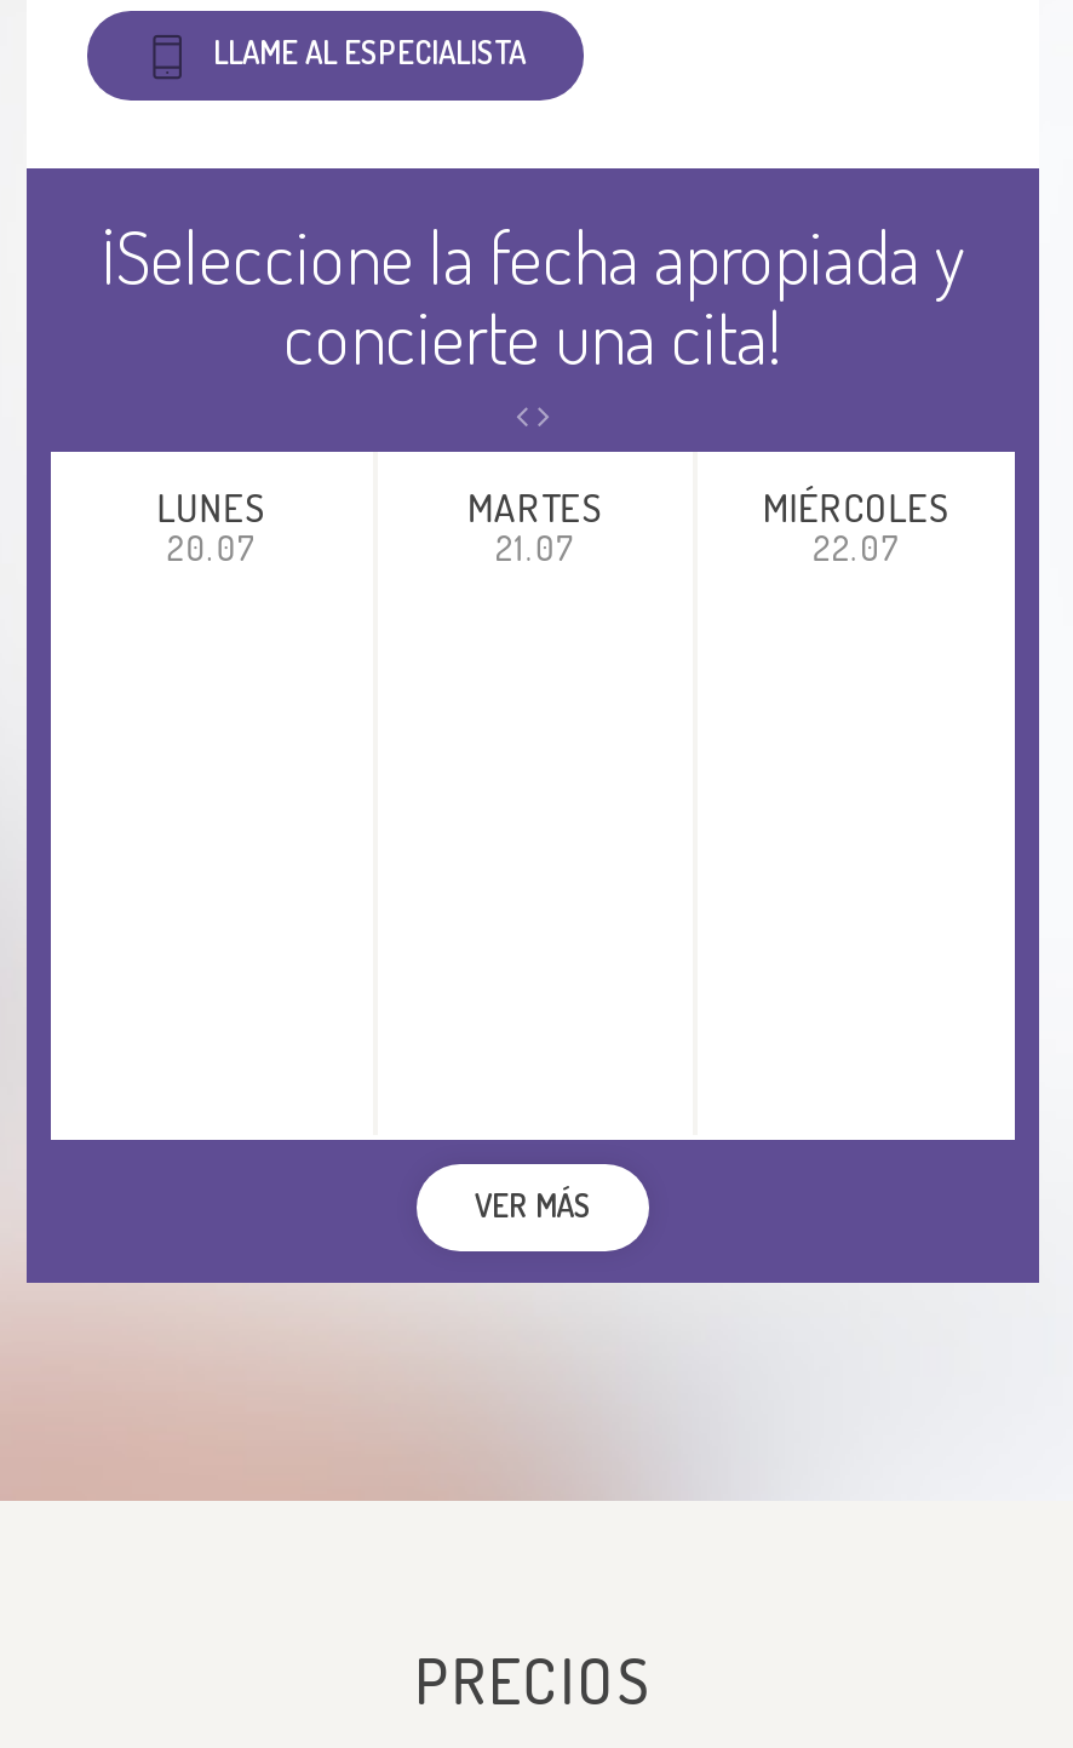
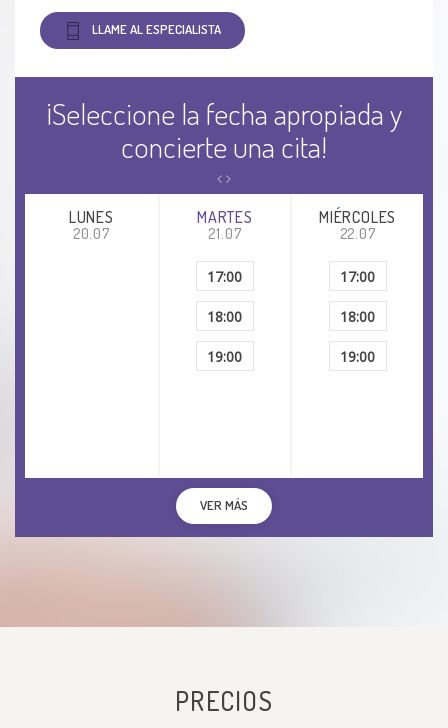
+ 17:00
+ 18:00
+ 19:00

+ 17:00
+ 18:00
+ 19:00
